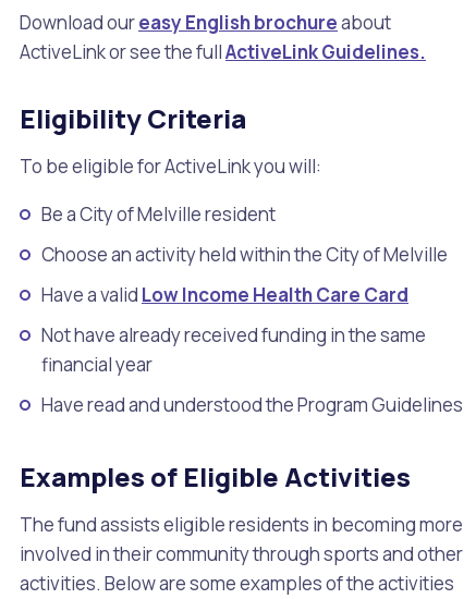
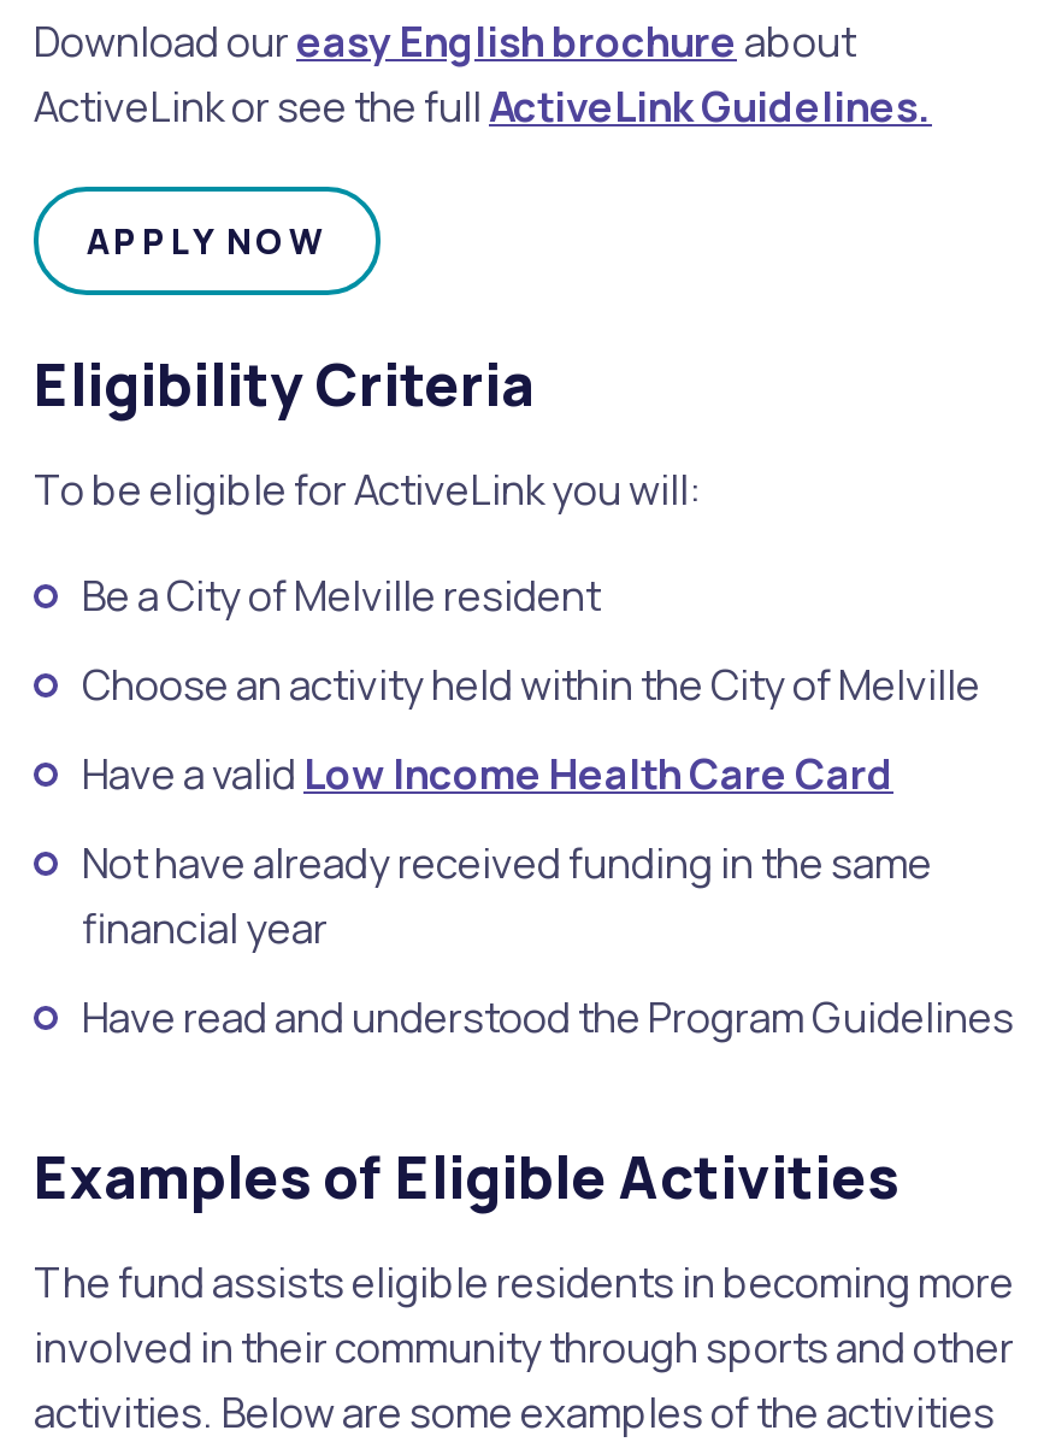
+ APPLY NOW
